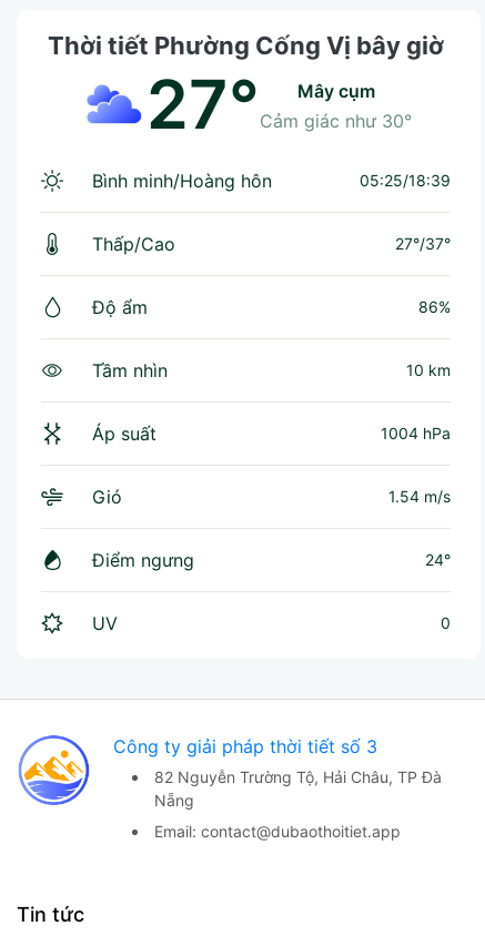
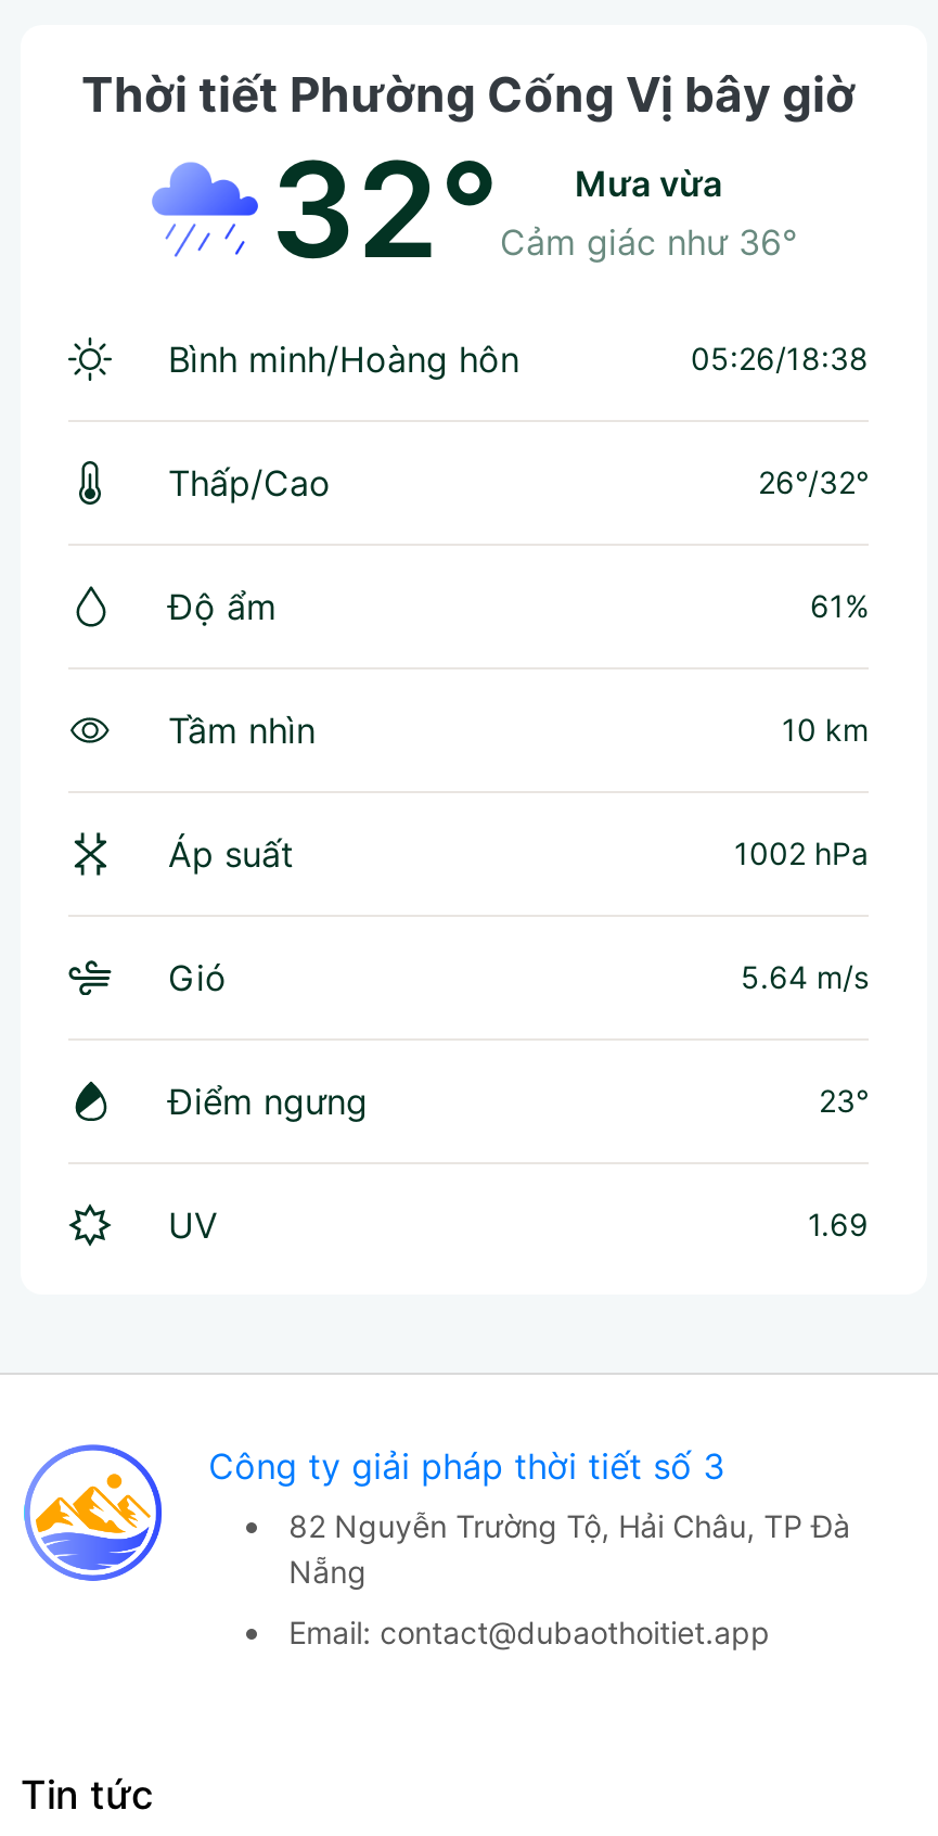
- [image]
- 27°
- mây cụm
- Cảm giác như 30°
+ [image]
+ 32°
+ mưa vừa
+ Cảm giác như 36°

- 05:25/18:39
+ 05:26/18:38

- 27°/37°
+ 26°/32°

- 86%
+ 61%

- 1004 hPa
+ 1002 hPa

- 1.54 m/s
+ 5.64 m/s

- 24°
+ 23°

- 0
+ 1.69
